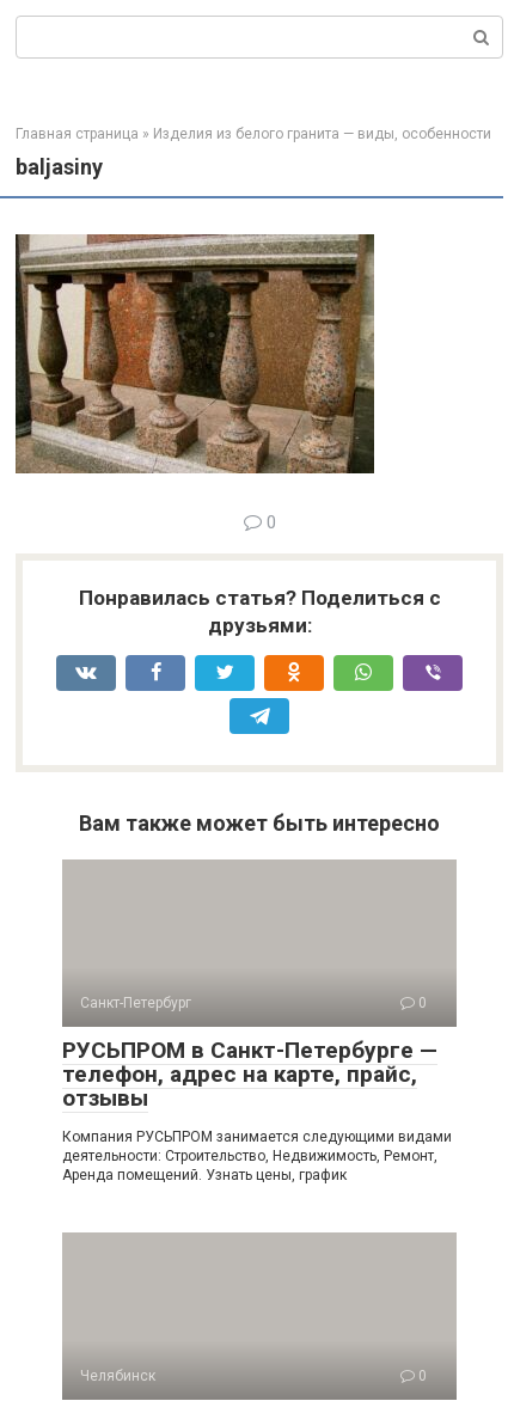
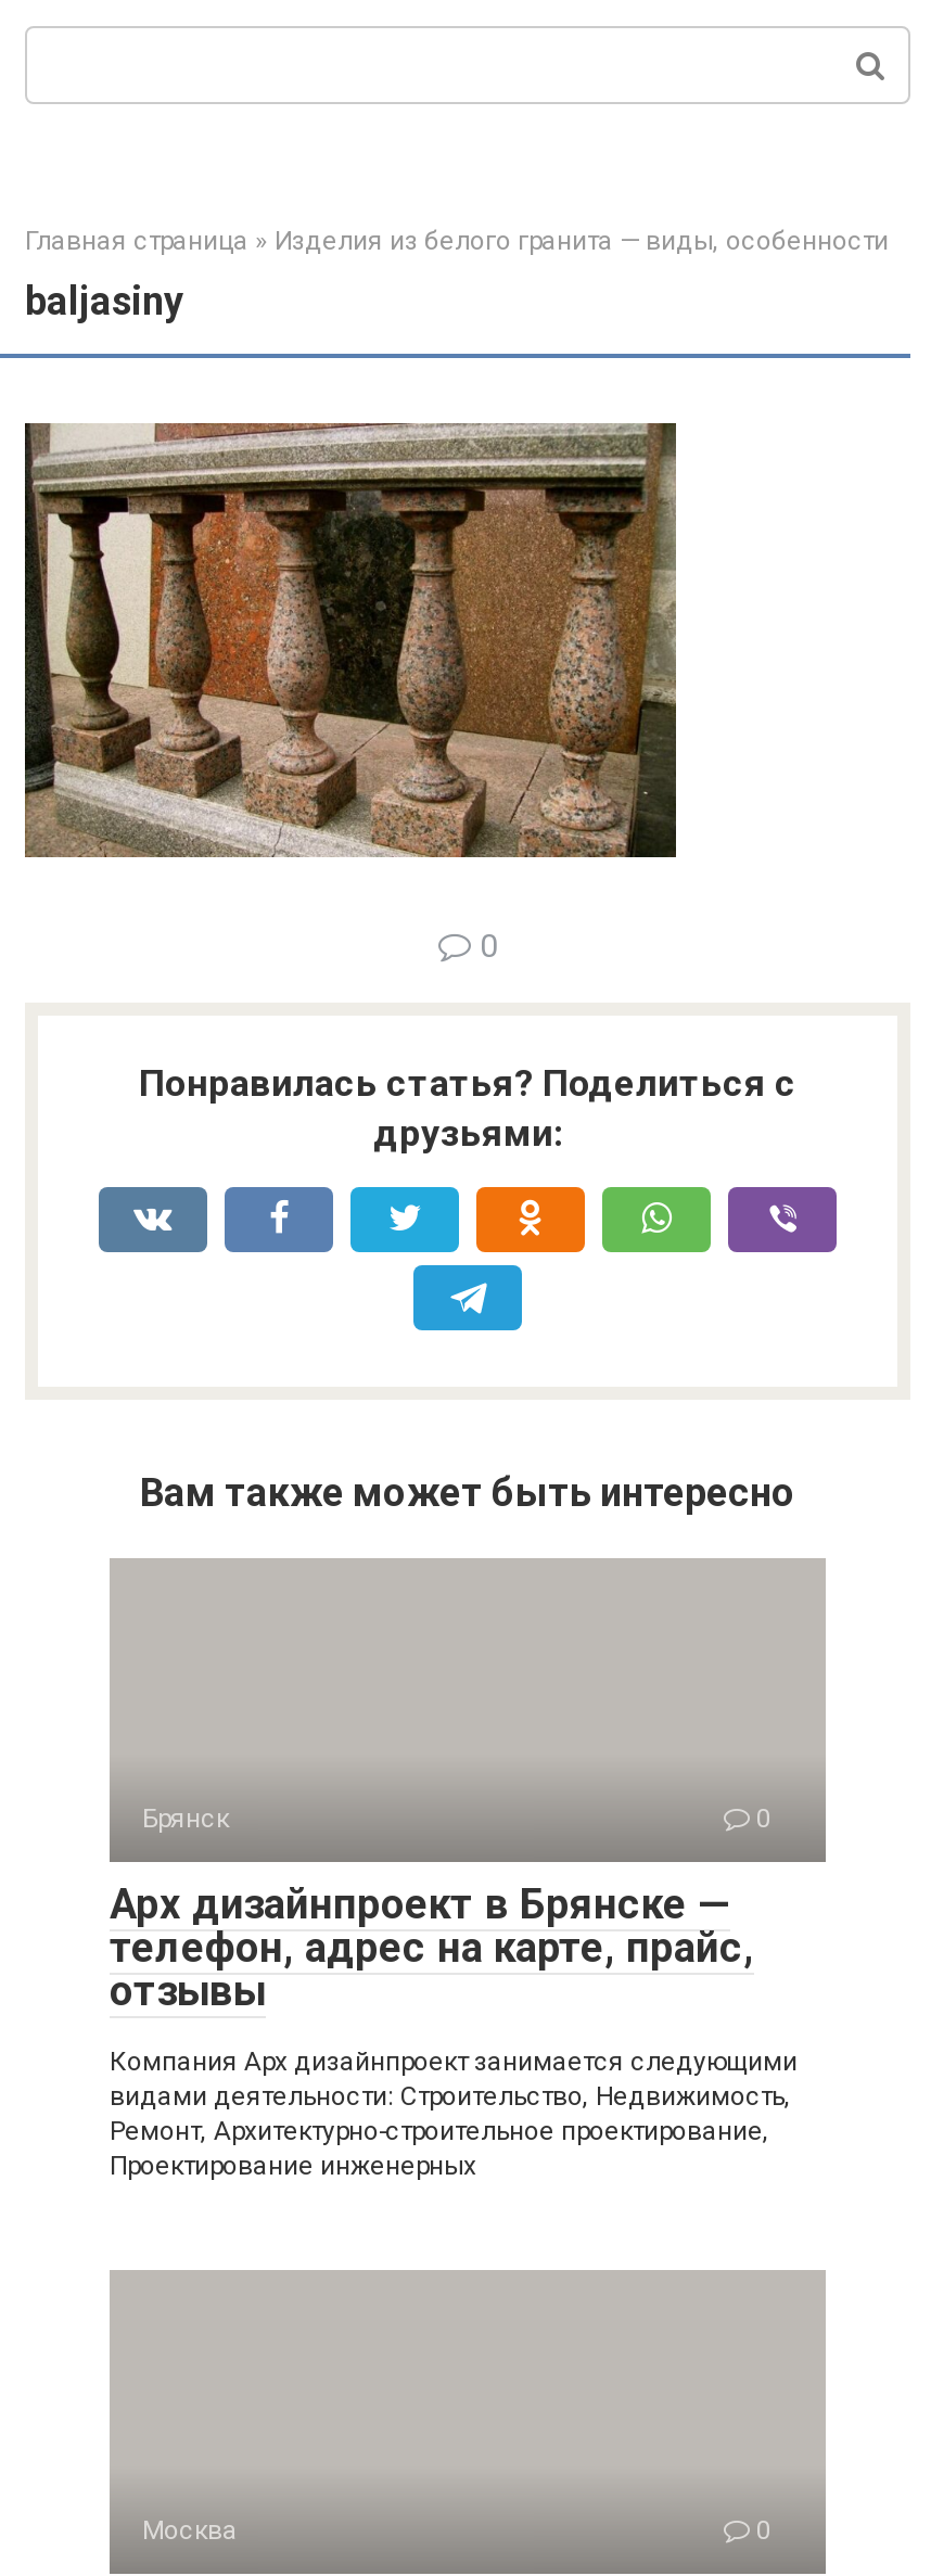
- Санкт-Петербург
+ Брянск

- РУСЬПРОМ в Санкт-Петербурге —
+ Арх дизайнпроект в Брянске —

- Компания РУСЬПРОМ занимается следующими видами
- деятельности: Строительство, Недвижимость, Ремонт,
- Аренда помещений. Узнать цены, график
+ Компания Арх дизайнпроект занимается следующими
+ видами деятельности: Строительство, Недвижимость,
+ Ремонт, Архитектурно-строительное проектирование,
+ Проектирование инженерных

- Челябинск
+ Москва
